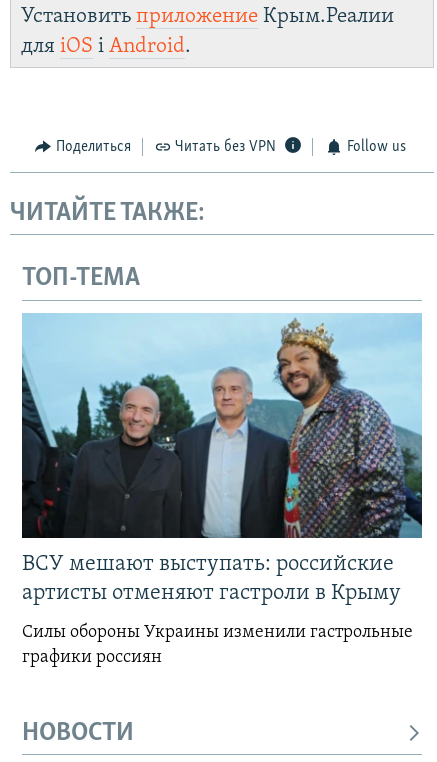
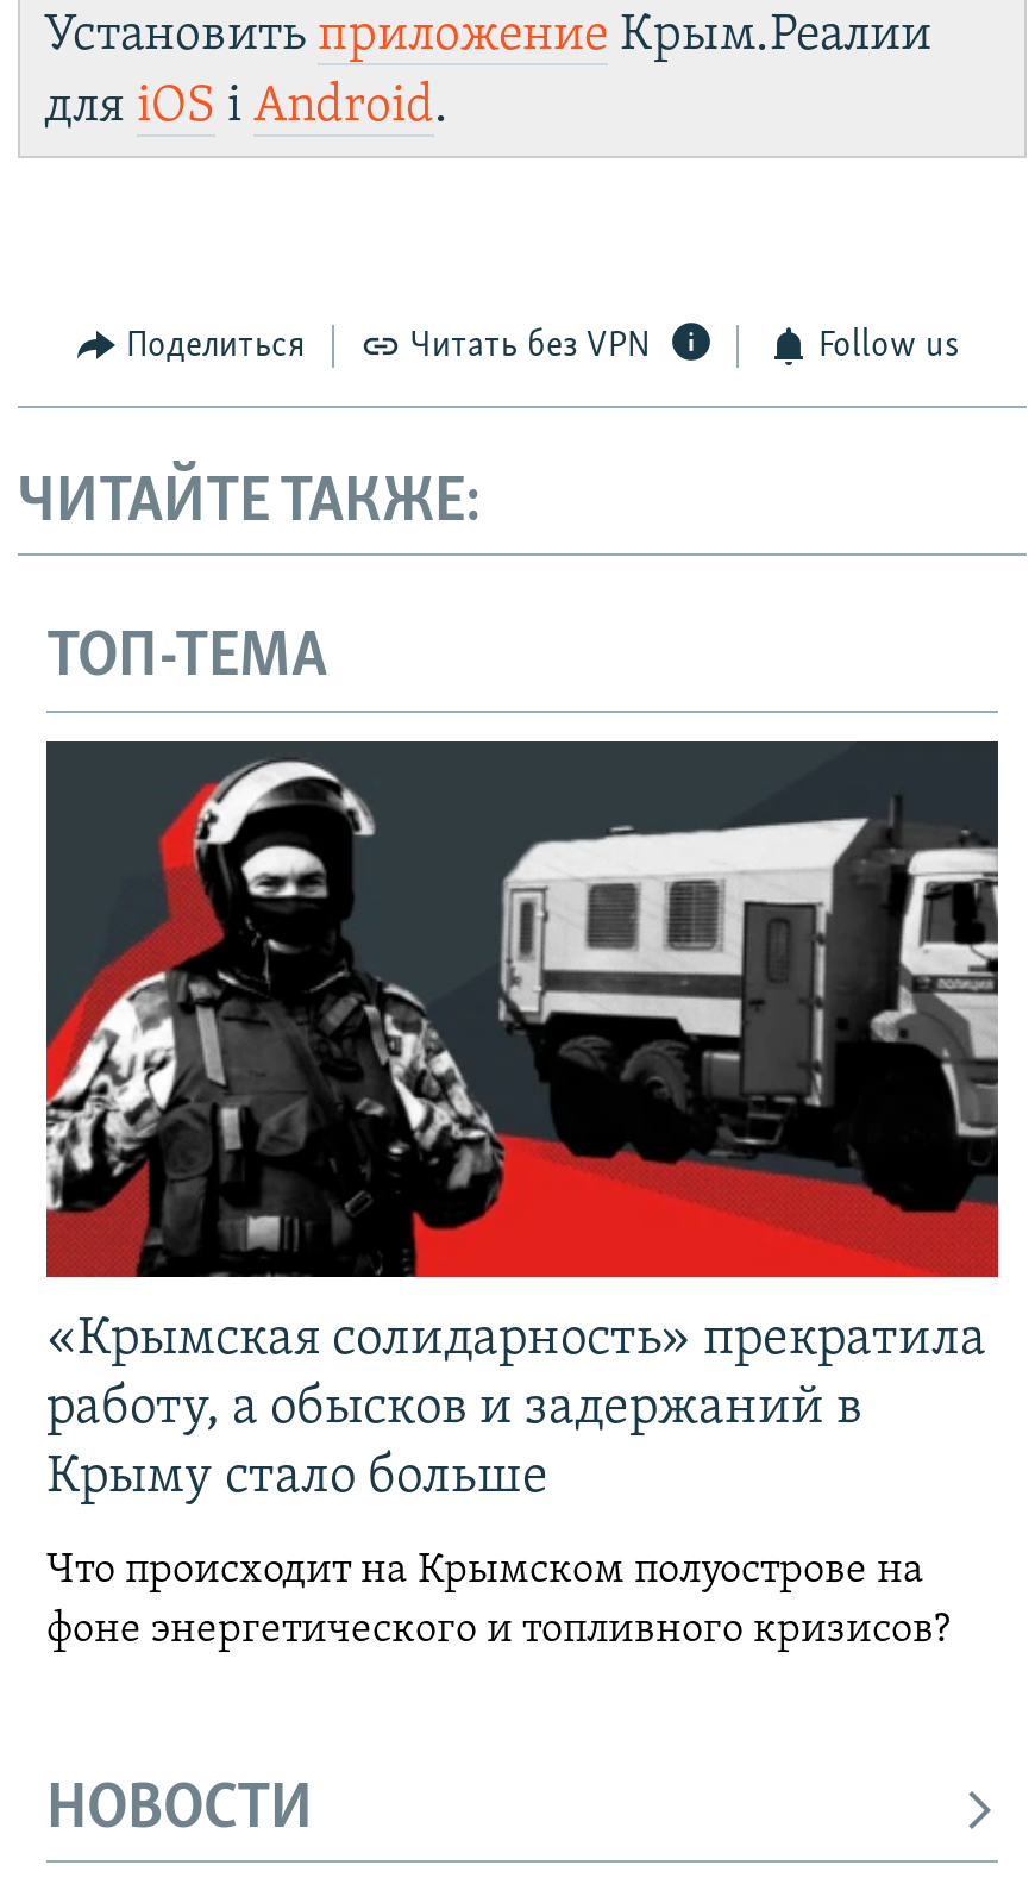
- [image]
- ВСУ мешают выступать: российские
- артисты отменяют гастроли в Крыму
+ [image]
+ «Крымская солидарность» прекратила
+ работу, а обысков и задержаний в
+ Крыму стало больше

- Силы обороны Украины изменили гастрольные
- графики россиян
+ Что происходит на Крымском полуострове на
+ фоне энергетического и топливного кризисов?
